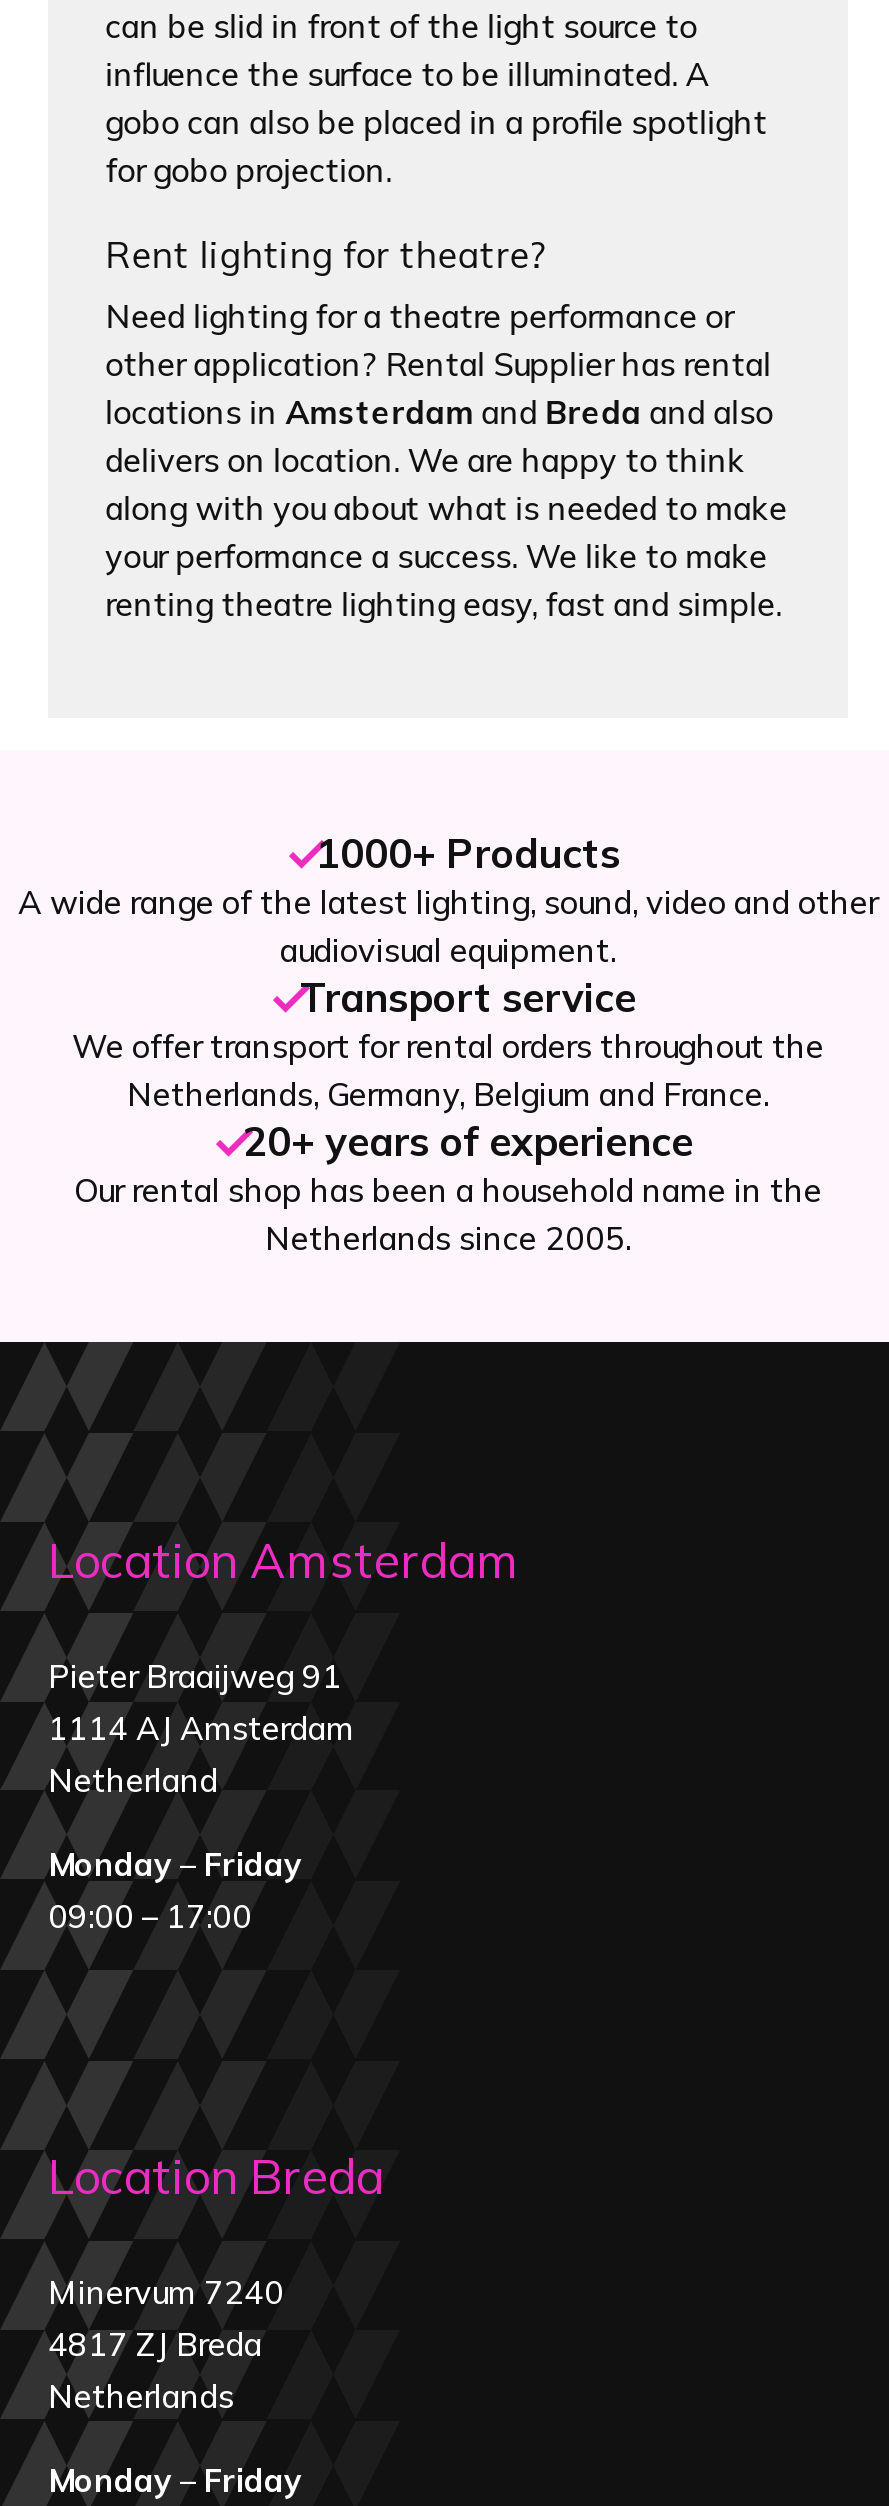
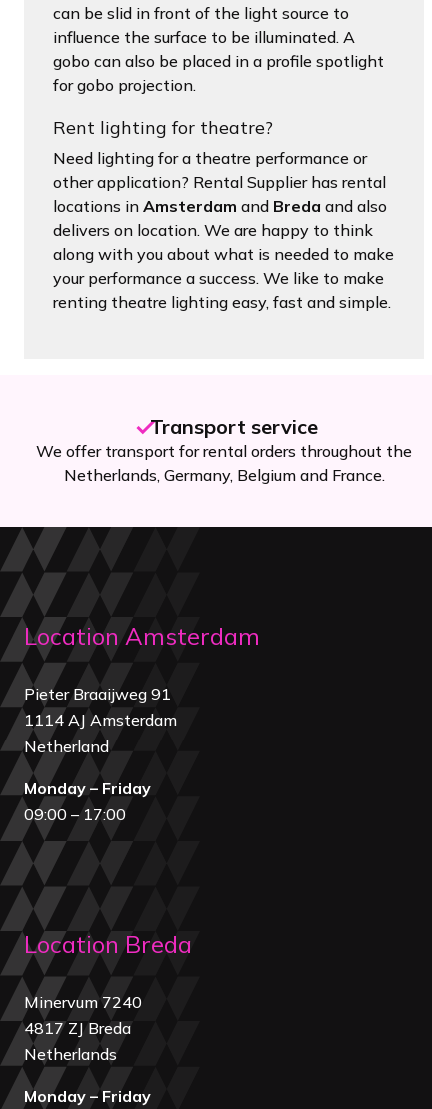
- 1000+ Products
- A wide range of the latest lighting, sound, video and other
- audiovisual equipment.

- 20+ years of experience
- Our rental shop has been a household name in the
- Netherlands since 2005.
